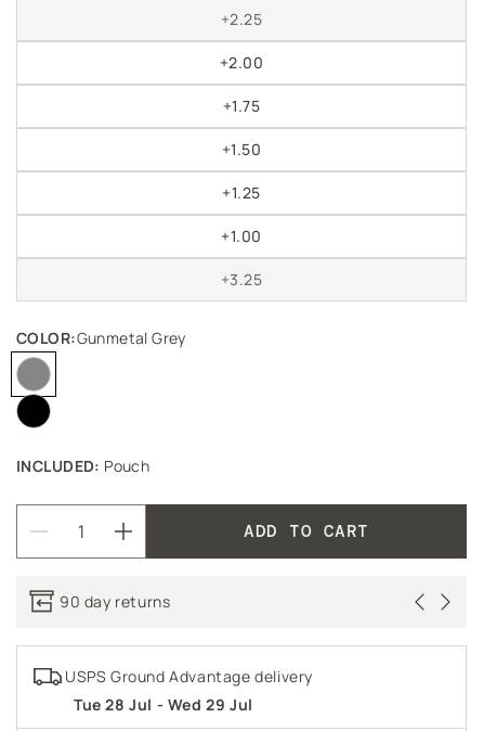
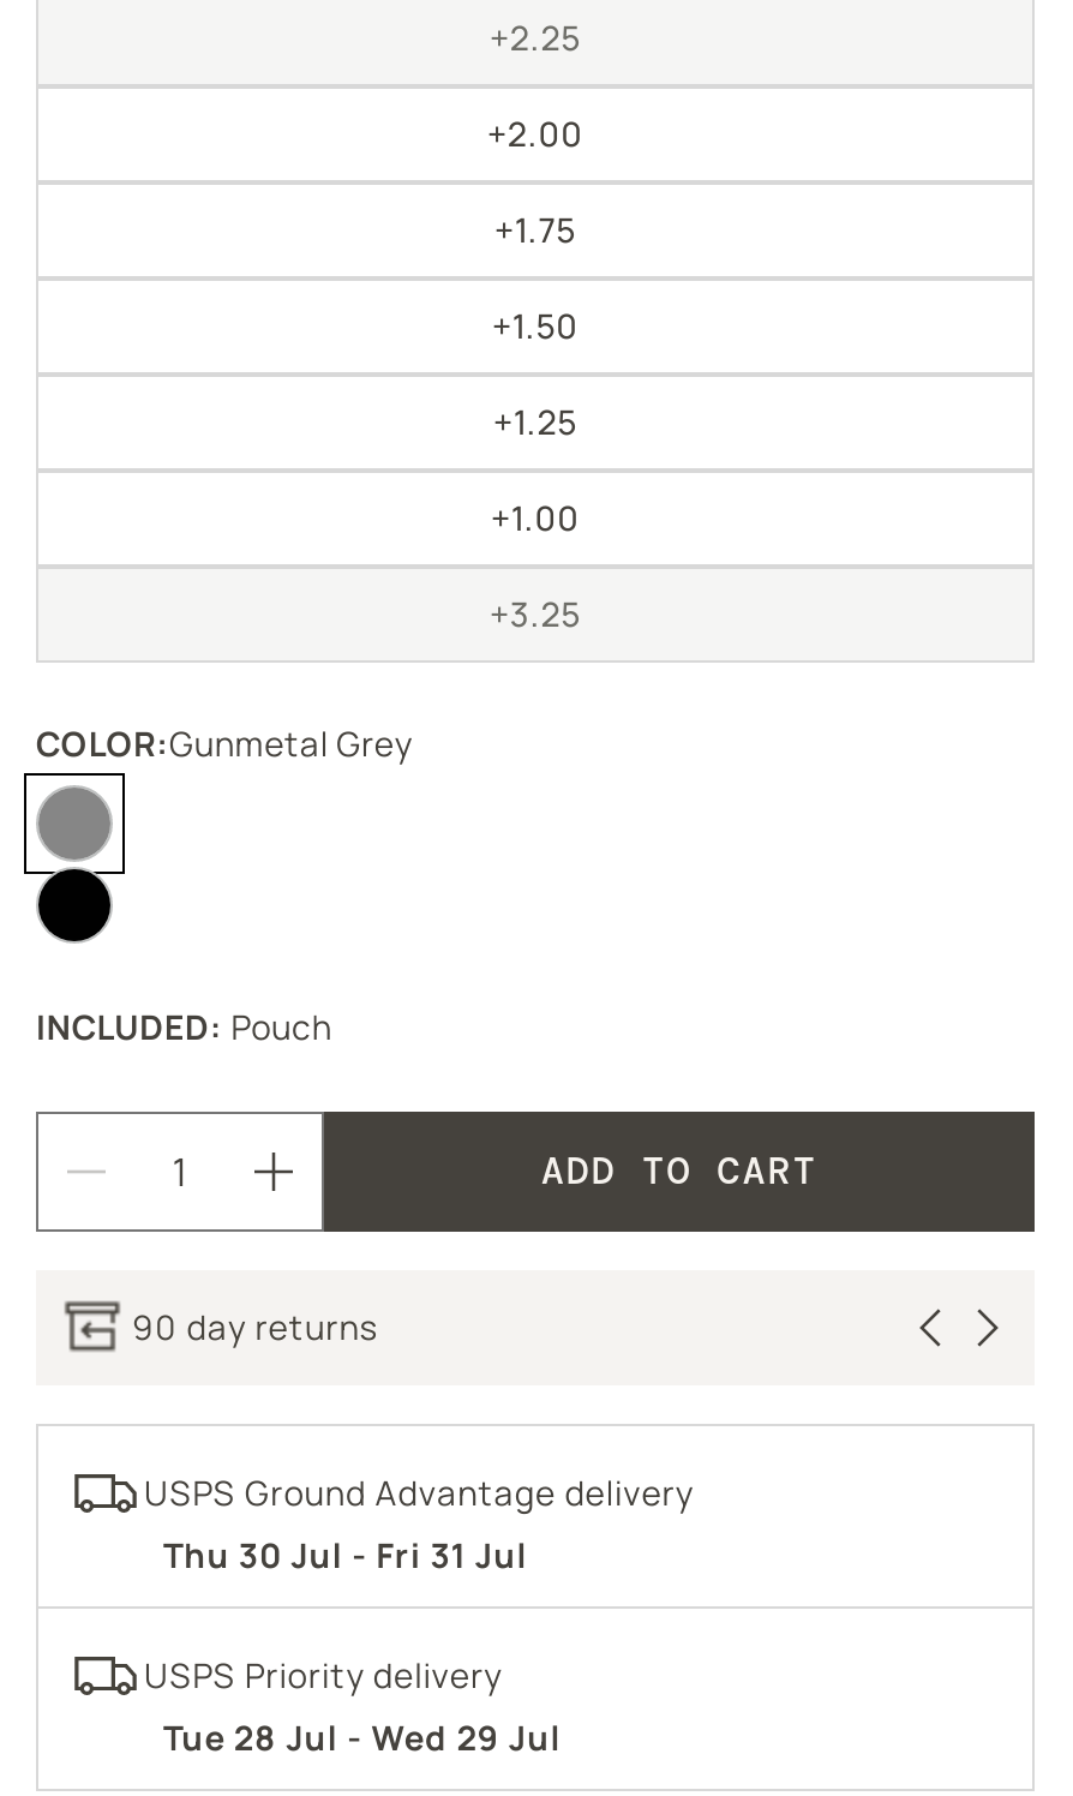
+ Thu 30 Jul - Fri 31 Jul
+ USPS Priority delivery
